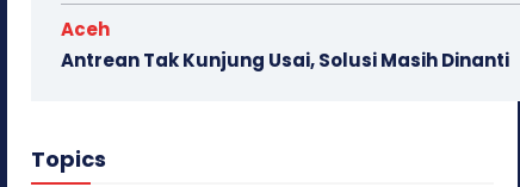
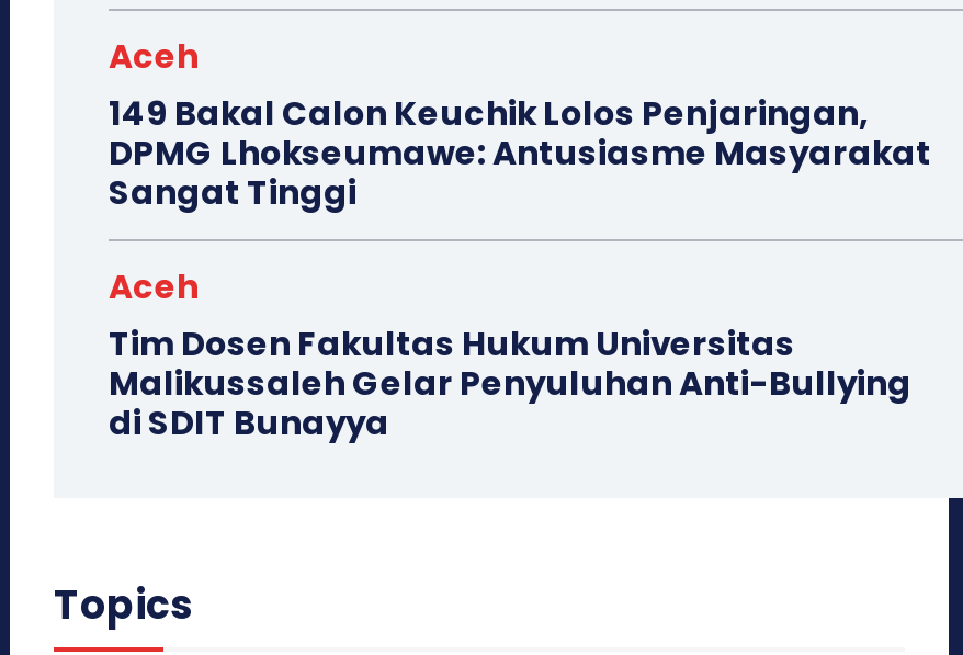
- Antrean Tak Kunjung Usai, Solusi Masih Dinanti
+ 149 Bakal Calon Keuchik Lolos Penjaringan,
+ DPMG Lhokseumawe: Antusiasme Masyarakat
+ Sangat Tinggi
+ Aceh
+ Tim Dosen Fakultas Hukum Universitas
+ Malikussaleh Gelar Penyuluhan Anti-Bullying
+ di SDIT Bunayya
